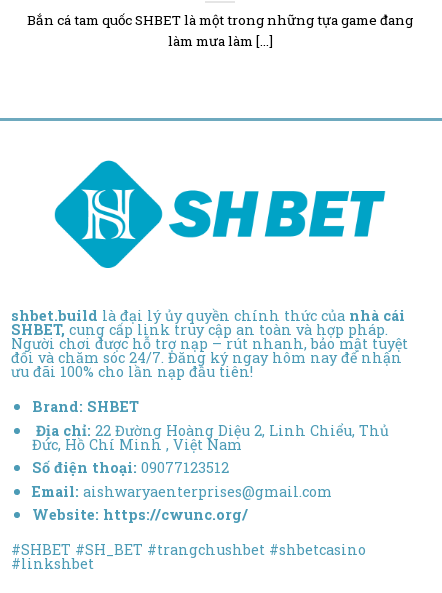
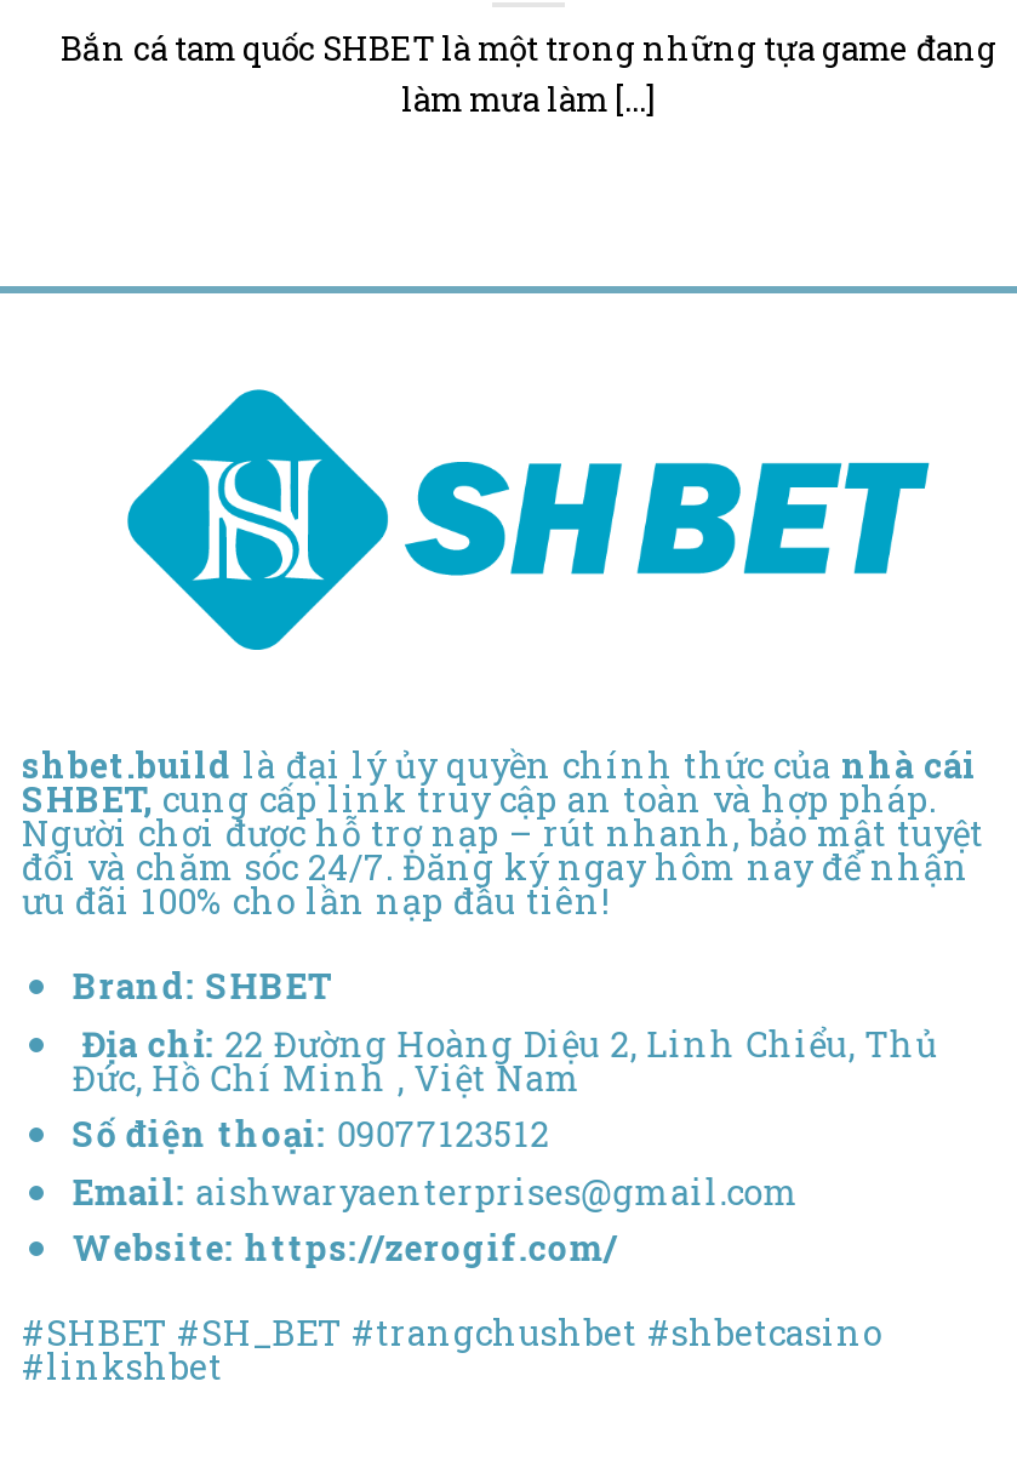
- Website: https://cwunc.org/
+ Website: https://zerogif.com/
